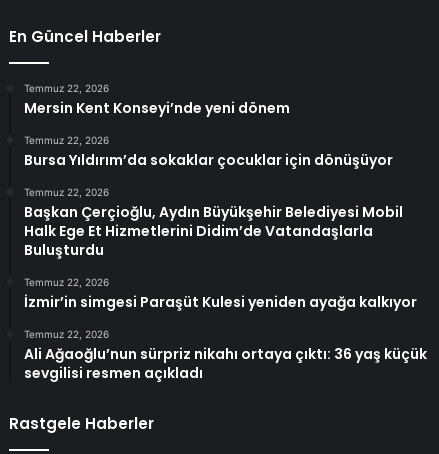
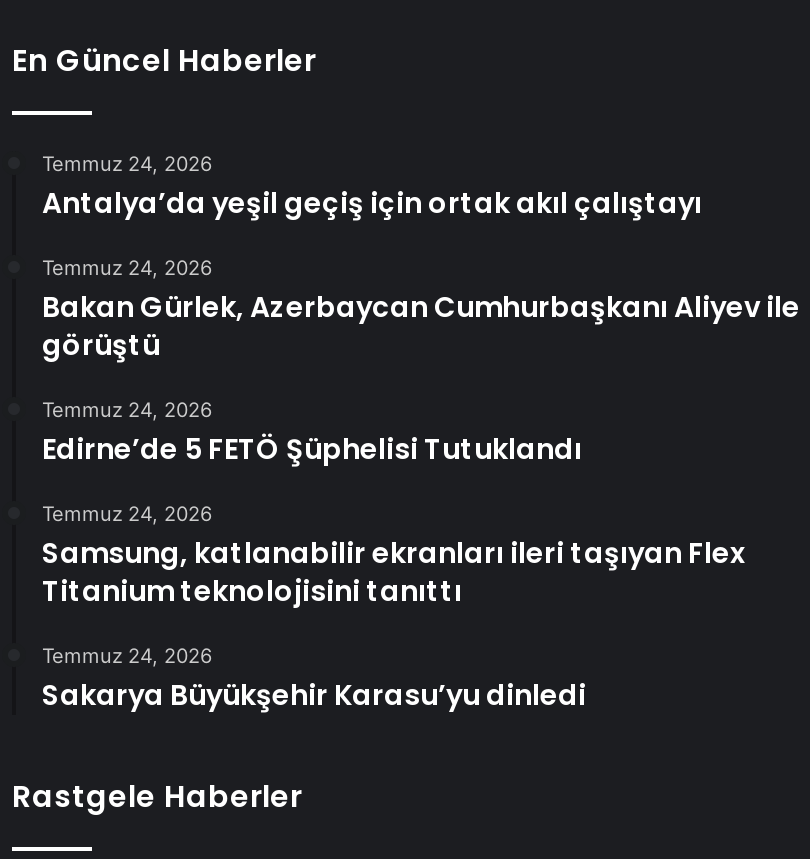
- Temmuz 22, 2026
- Mersin Kent Konseyi’nde yeni dönem
+ Temmuz 24, 2026
+ Antalya’da yeşil geçiş için ortak akıl çalıştayı

- Temmuz 22, 2026
- Bursa Yıldırım’da sokaklar çocuklar için dönüşüyor
+ Temmuz 24, 2026
+ Bakan Gürlek, Azerbaycan Cumhurbaşkanı Aliyev ile
+ görüştü

- Temmuz 22, 2026
- Başkan Çerçioğlu, Aydın Büyükşehir Belediyesi Mobil
- Halk Ege Et Hizmetlerini Didim’de Vatandaşlarla
- Buluşturdu
+ Temmuz 24, 2026
+ Edirne’de 5 FETÖ Şüphelisi Tutuklandı

- Temmuz 22, 2026
- İzmir’in simgesi Paraşüt Kulesi yeniden ayağa kalkıyor
+ Temmuz 24, 2026
+ Samsung, katlanabilir ekranları ileri taşıyan Flex
+ Titanium teknolojisini tanıttı

- Temmuz 22, 2026
- Ali Ağaoğlu’nun sürpriz nikahı ortaya çıktı: 36 yaş küçük
- sevgilisi resmen açıkladı
+ Temmuz 24, 2026
+ Sakarya Büyükşehir Karasu’yu dinledi
